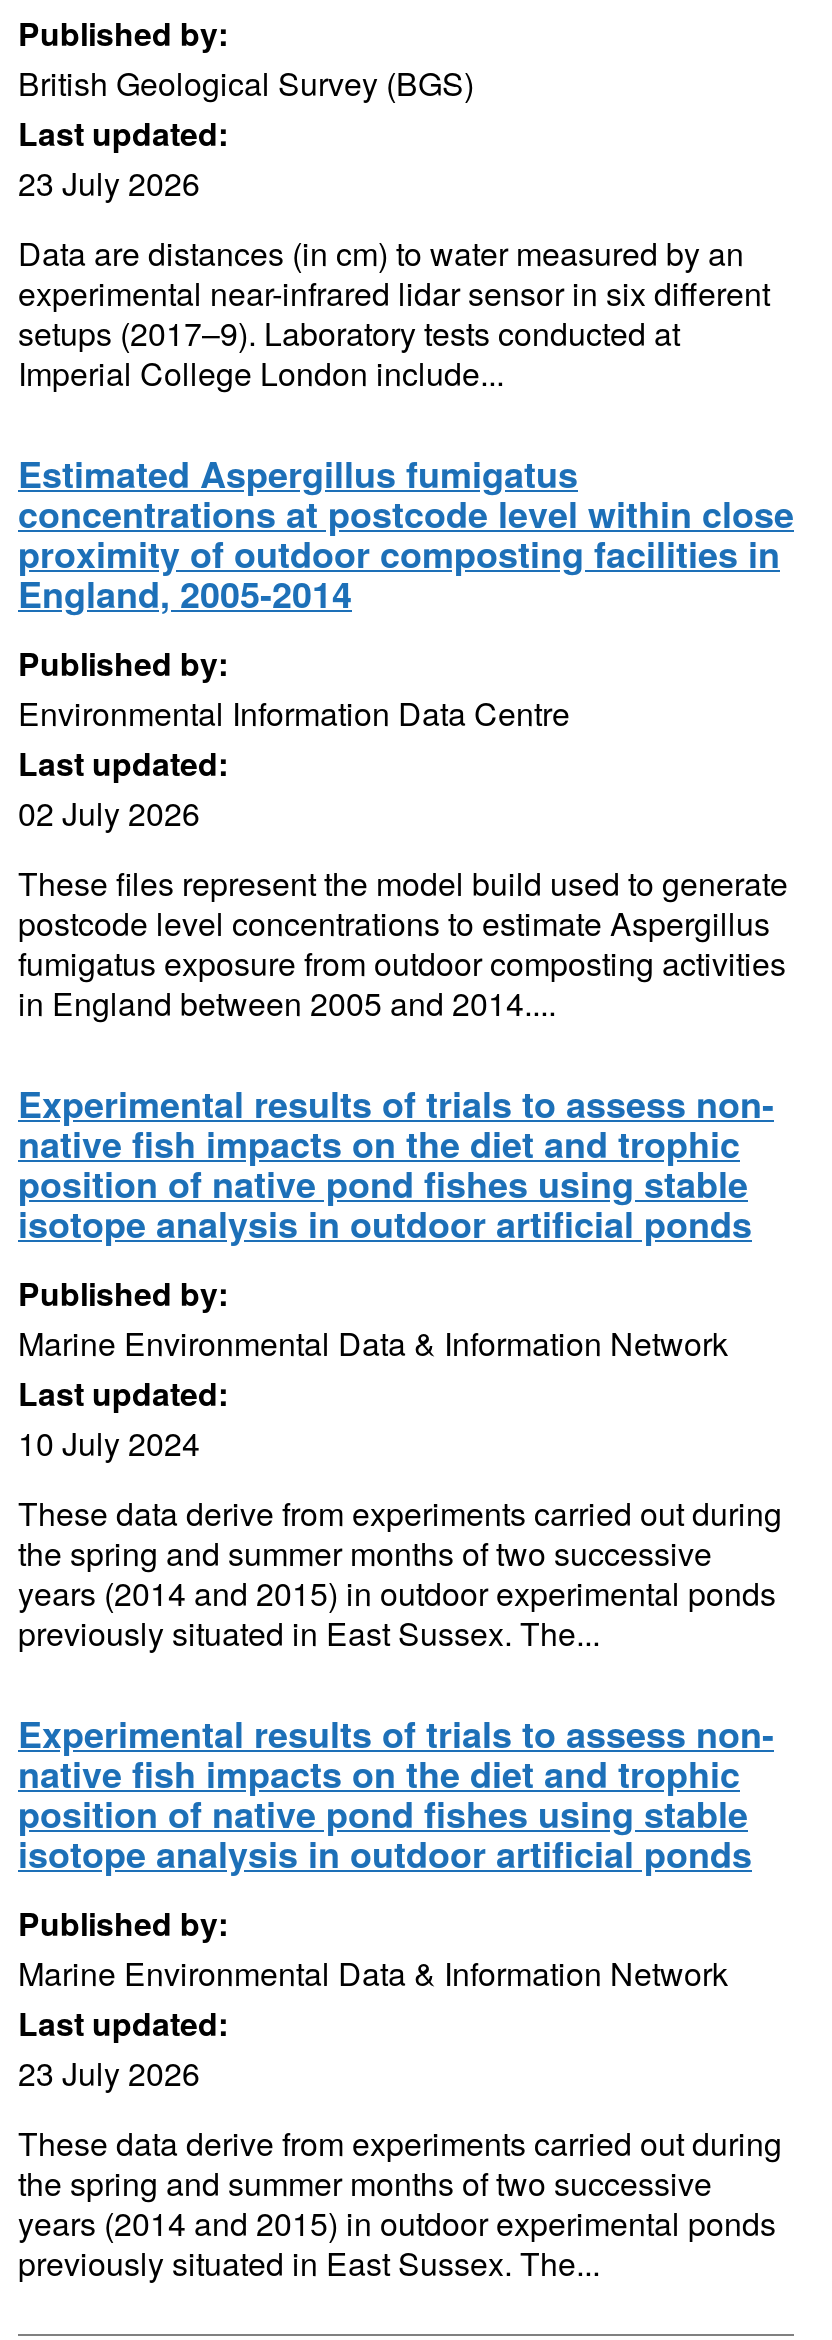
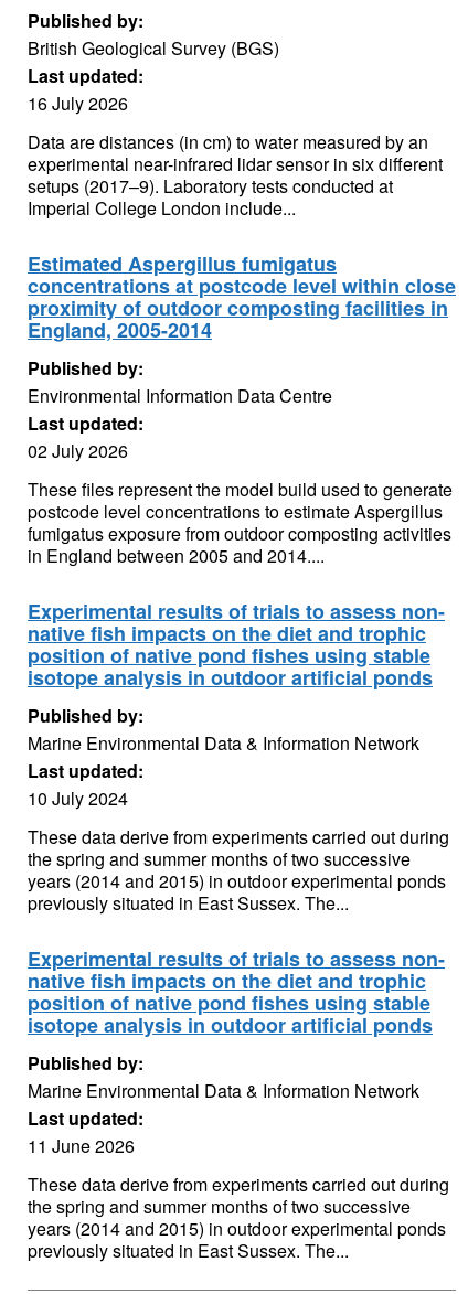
- 23 July 2026
+ 16 July 2026

- 23 July 2026
+ 11 June 2026
